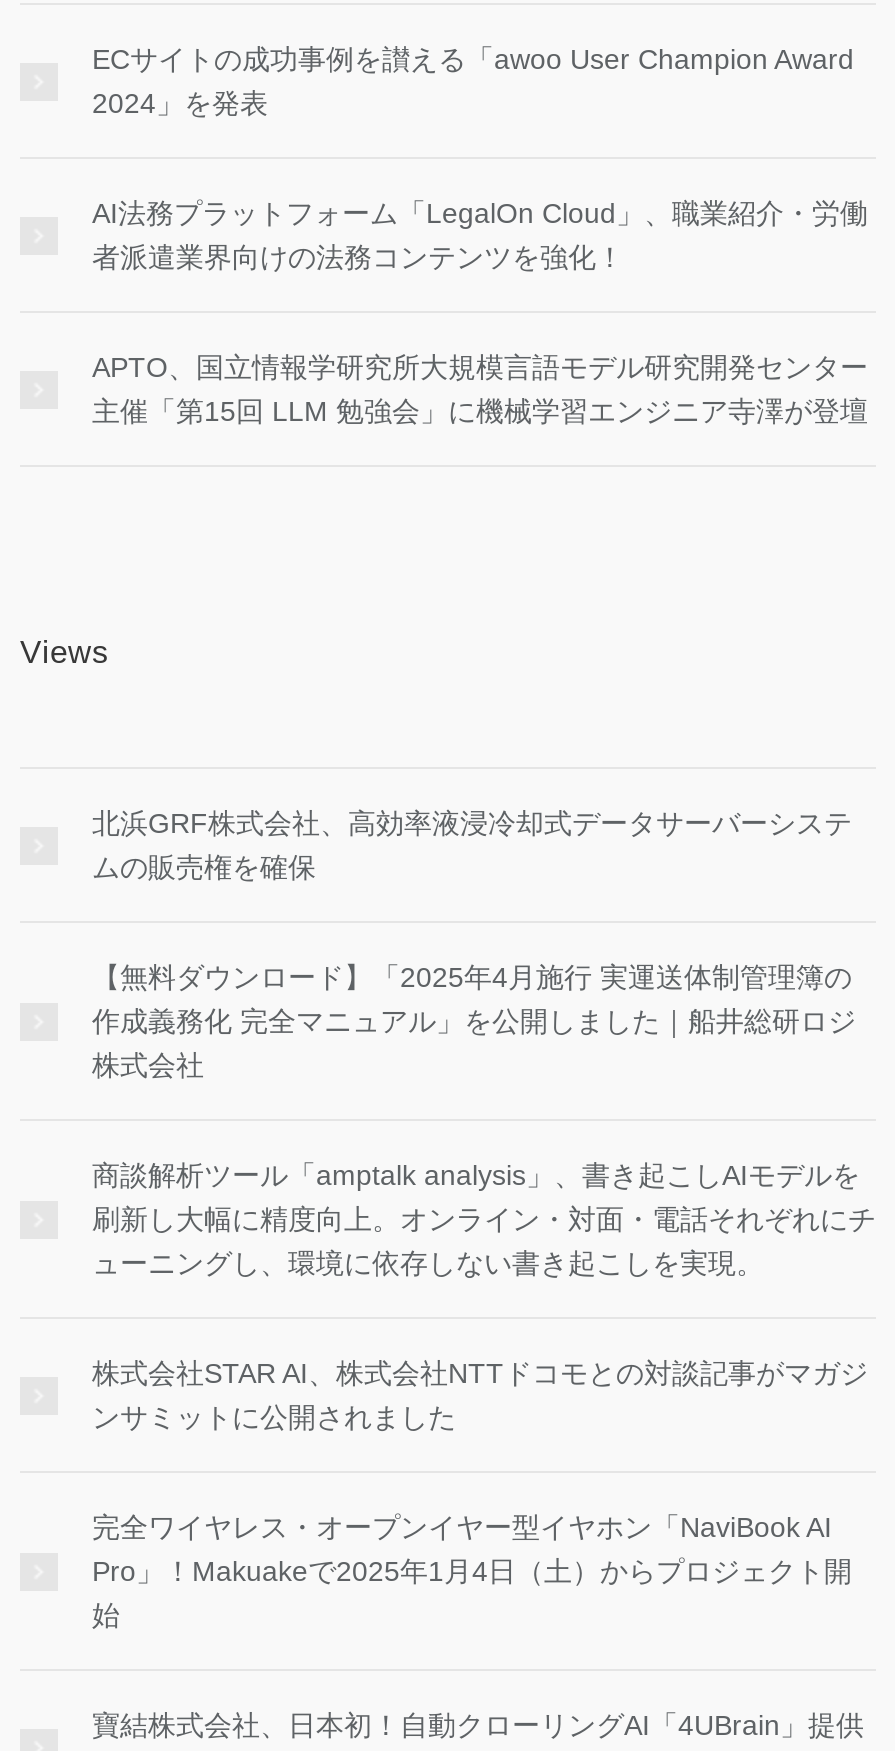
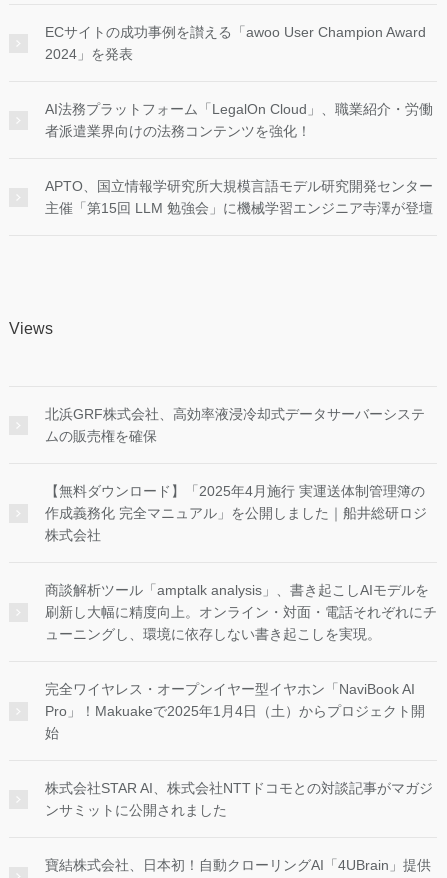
moved down: 株式会社STAR AI、株式会社NTTドコモとの対談記事がマガジ | ンサミットに公開されました

moved up: 完全ワイヤレス・オープンイヤー型イヤホン「NaviBook AI | Pro」！Makuakeで2025年1月4日（土）からプロジェクト開 | 始
